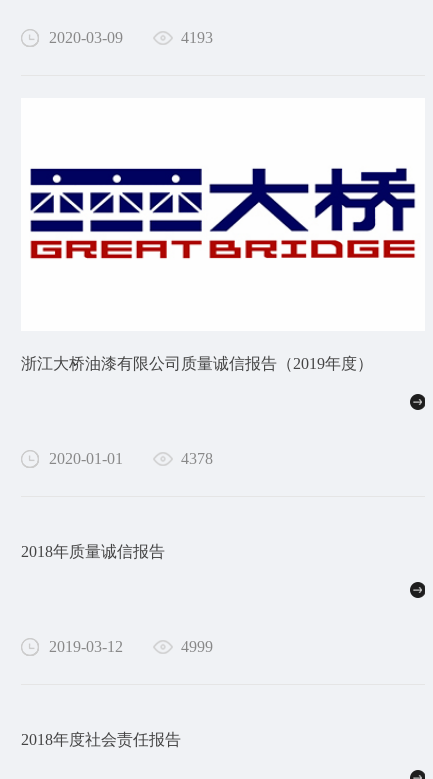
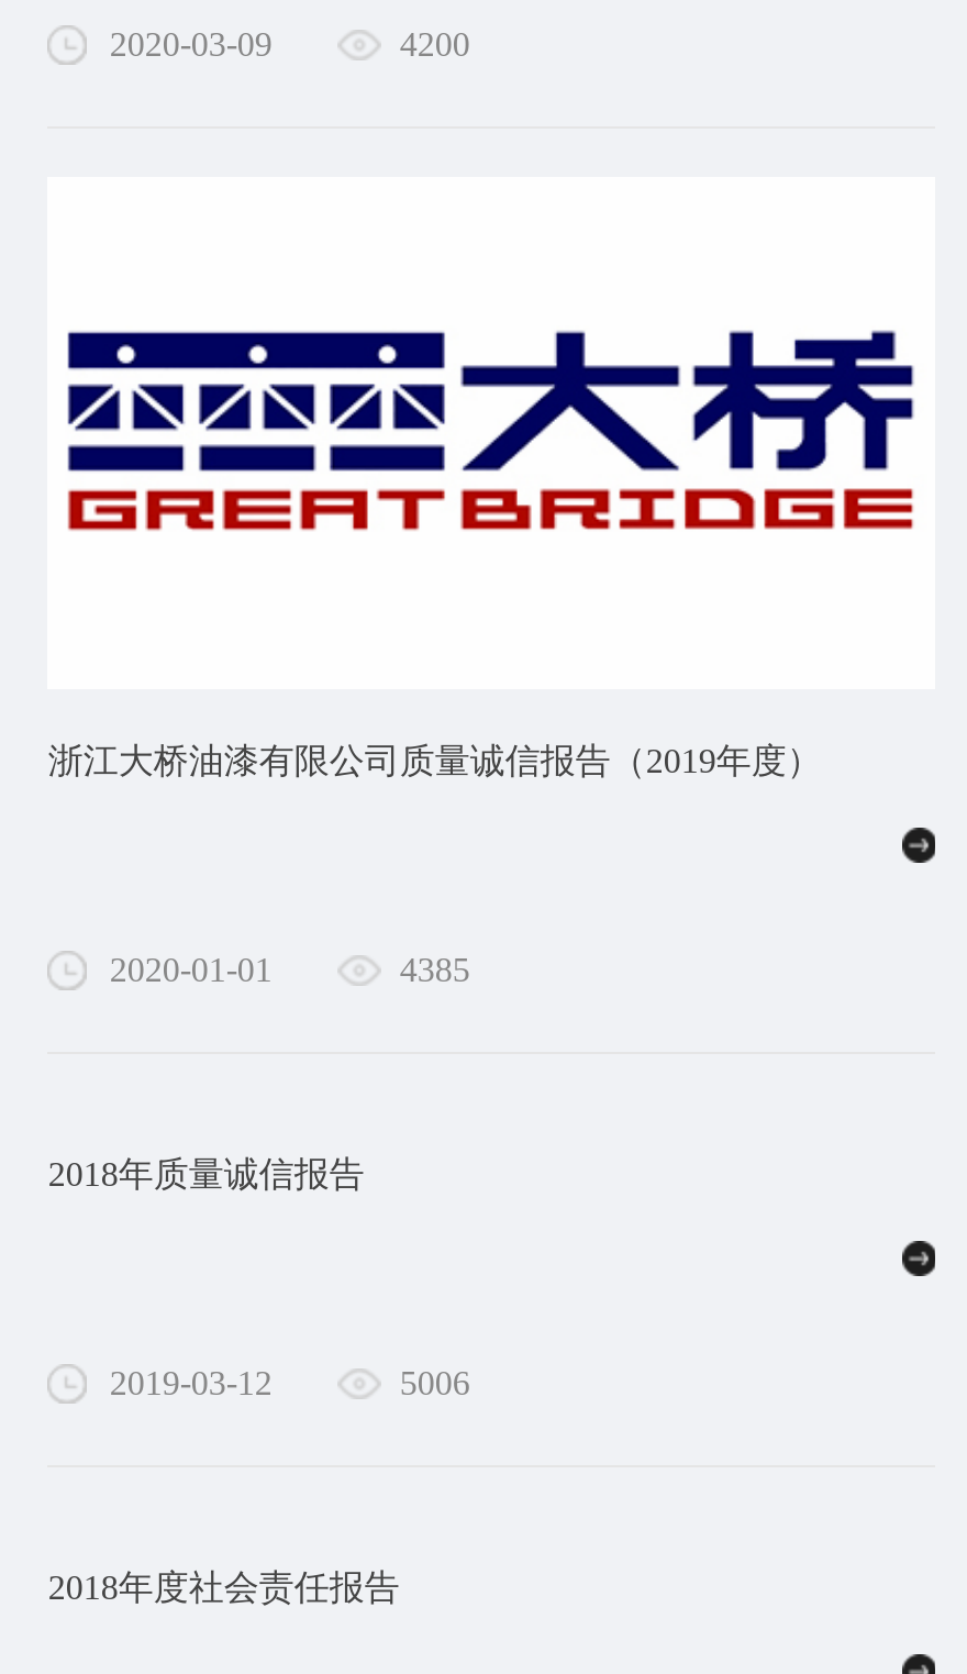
- 4193
+ 4200

- 4378
+ 4385

- 4999
+ 5006
